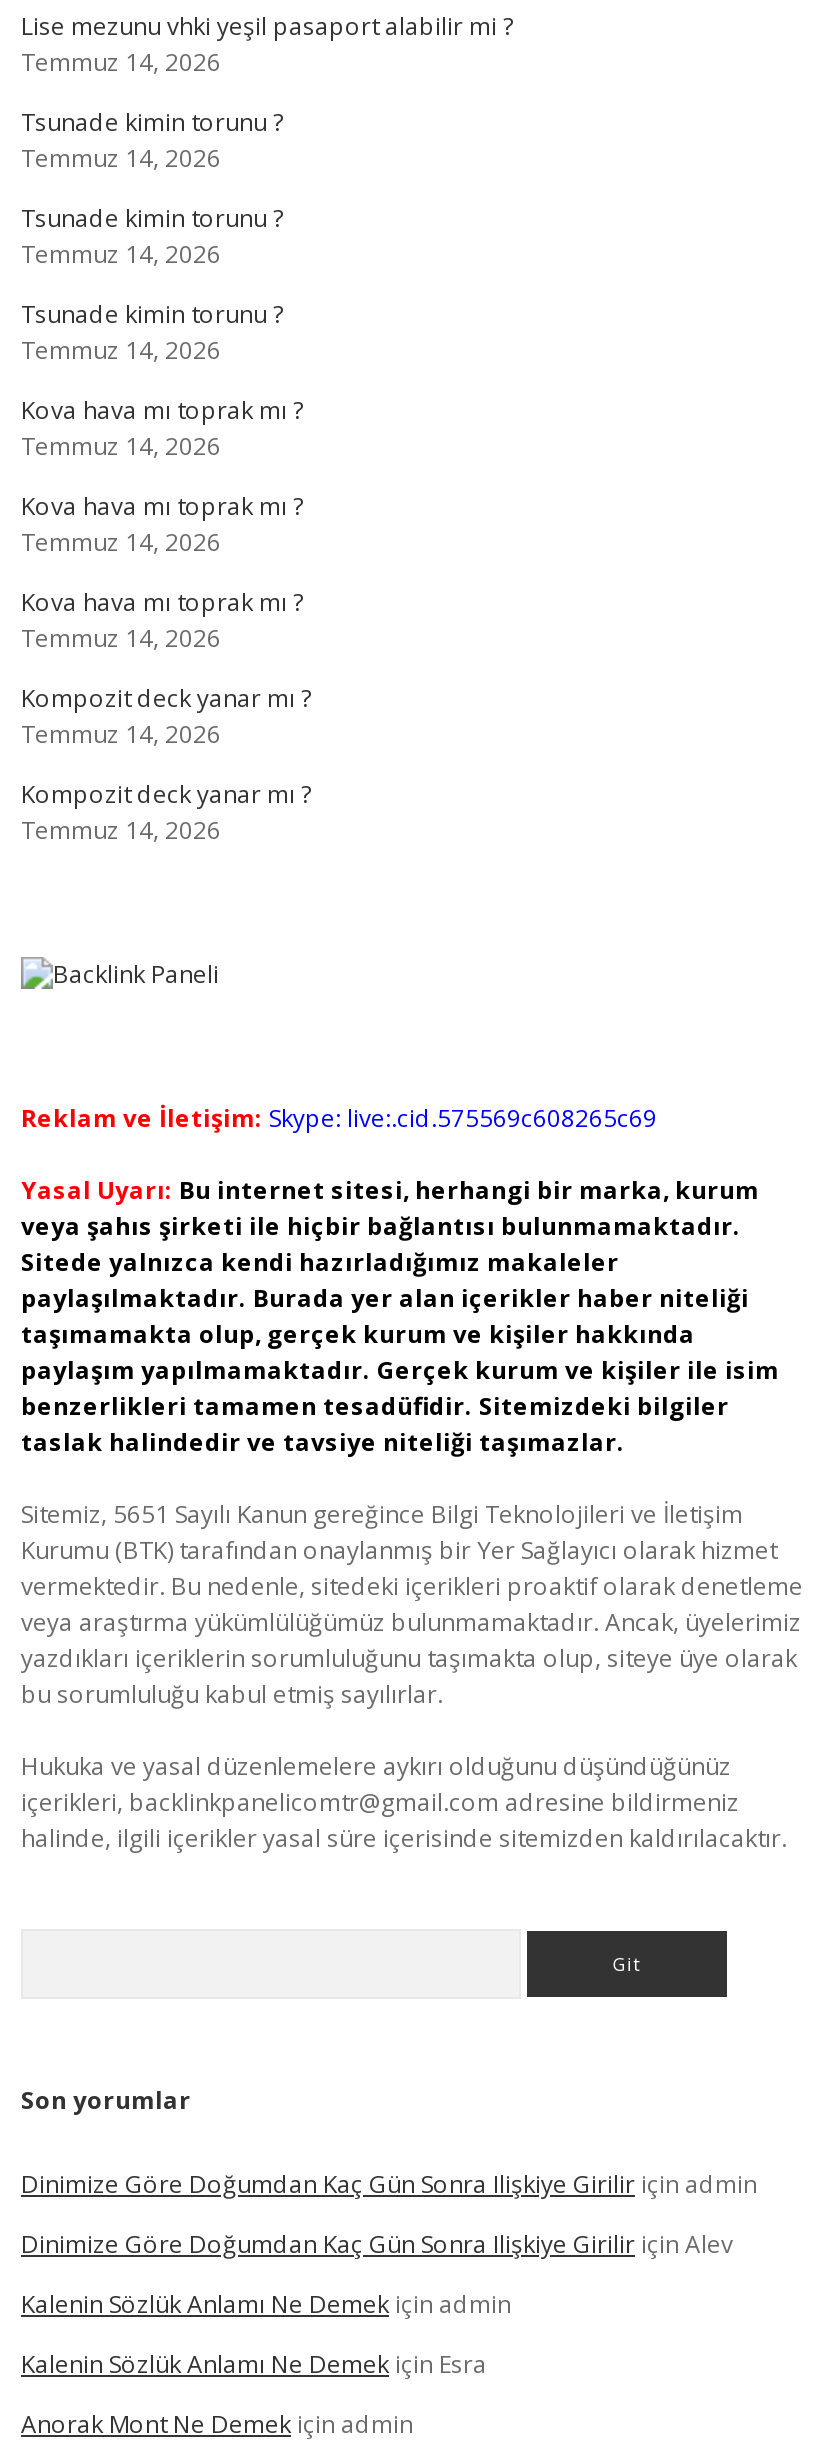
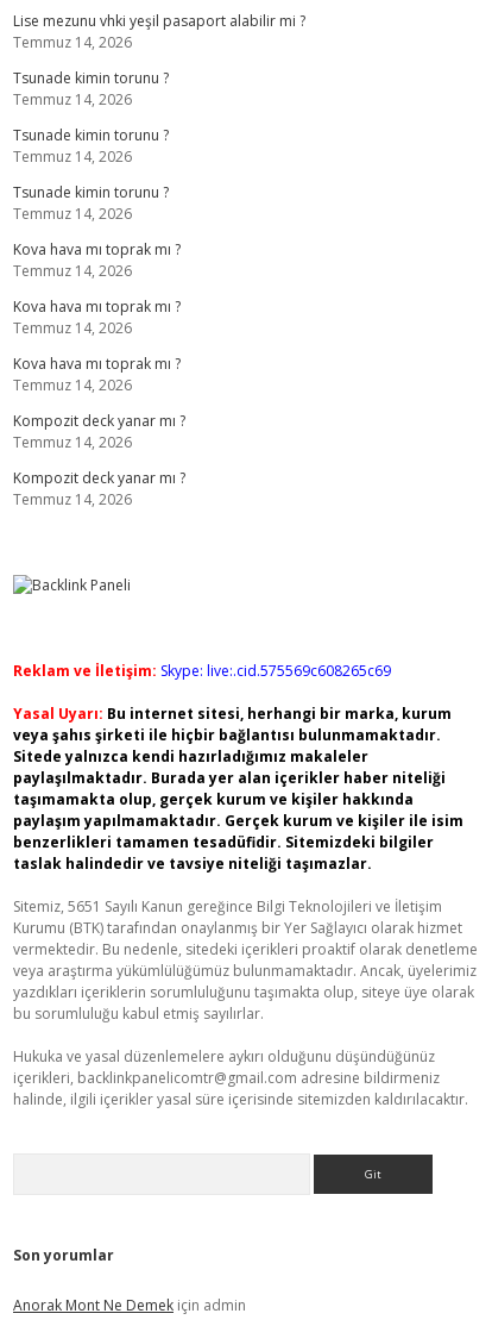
- Dinimize Göre Doğumdan Kaç Gün Sonra Ilişkiye Girilir için admin
- Dinimize Göre Doğumdan Kaç Gün Sonra Ilişkiye Girilir için Alev
- Kalenin Sözlük Anlamı Ne Demek için admin
- Kalenin Sözlük Anlamı Ne Demek için Esra
